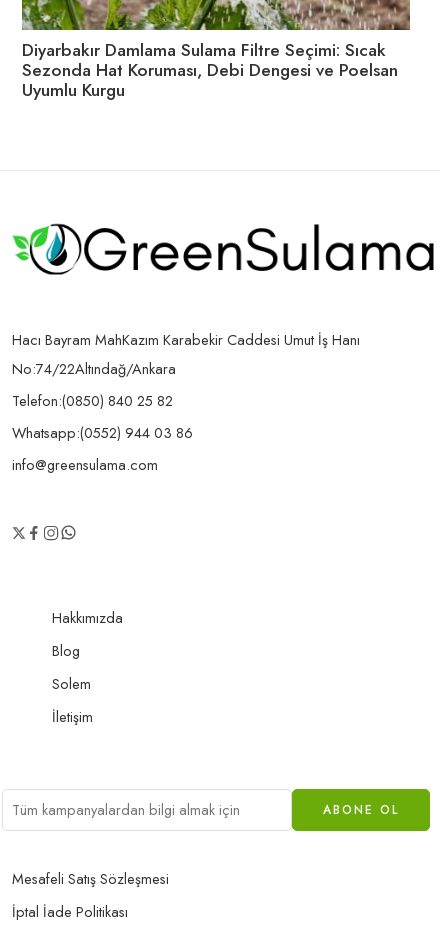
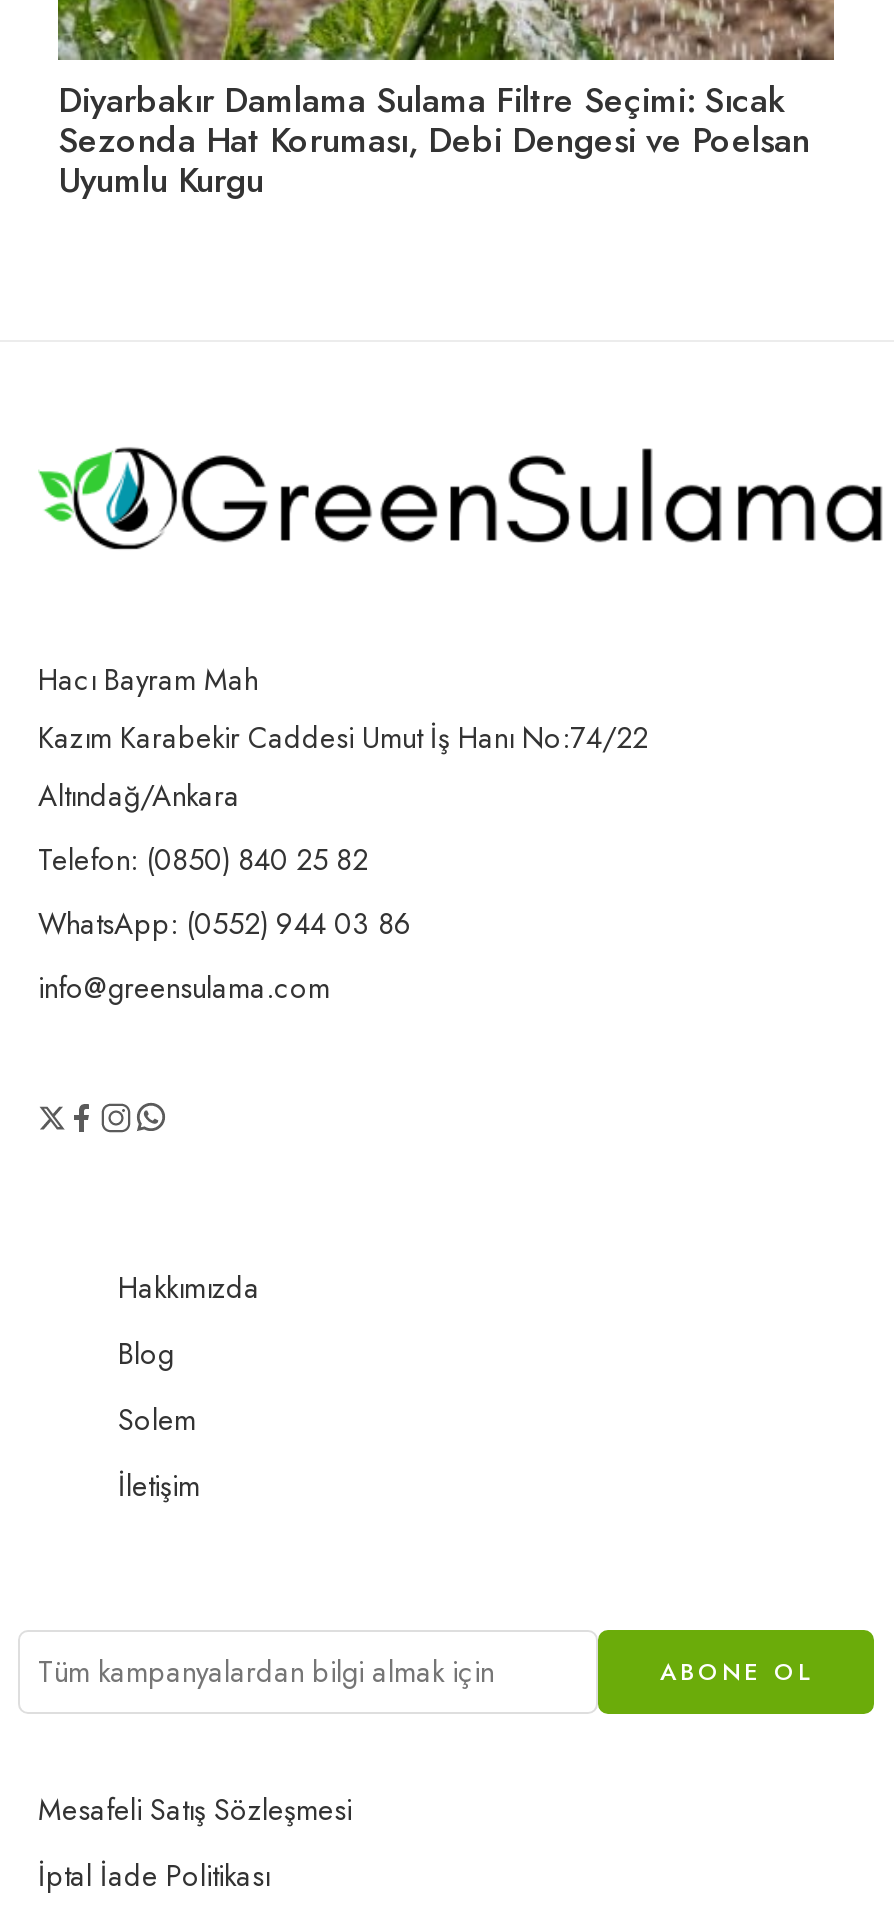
- Telefon:(0850) 840 25 82
+ Telefon: (0850) 840 25 82

- Whatsapp:(0552) 944 03 86
+ WhatsApp: (0552) 944 03 86
